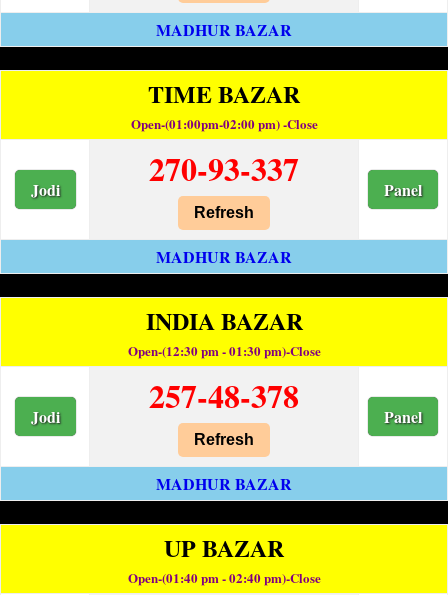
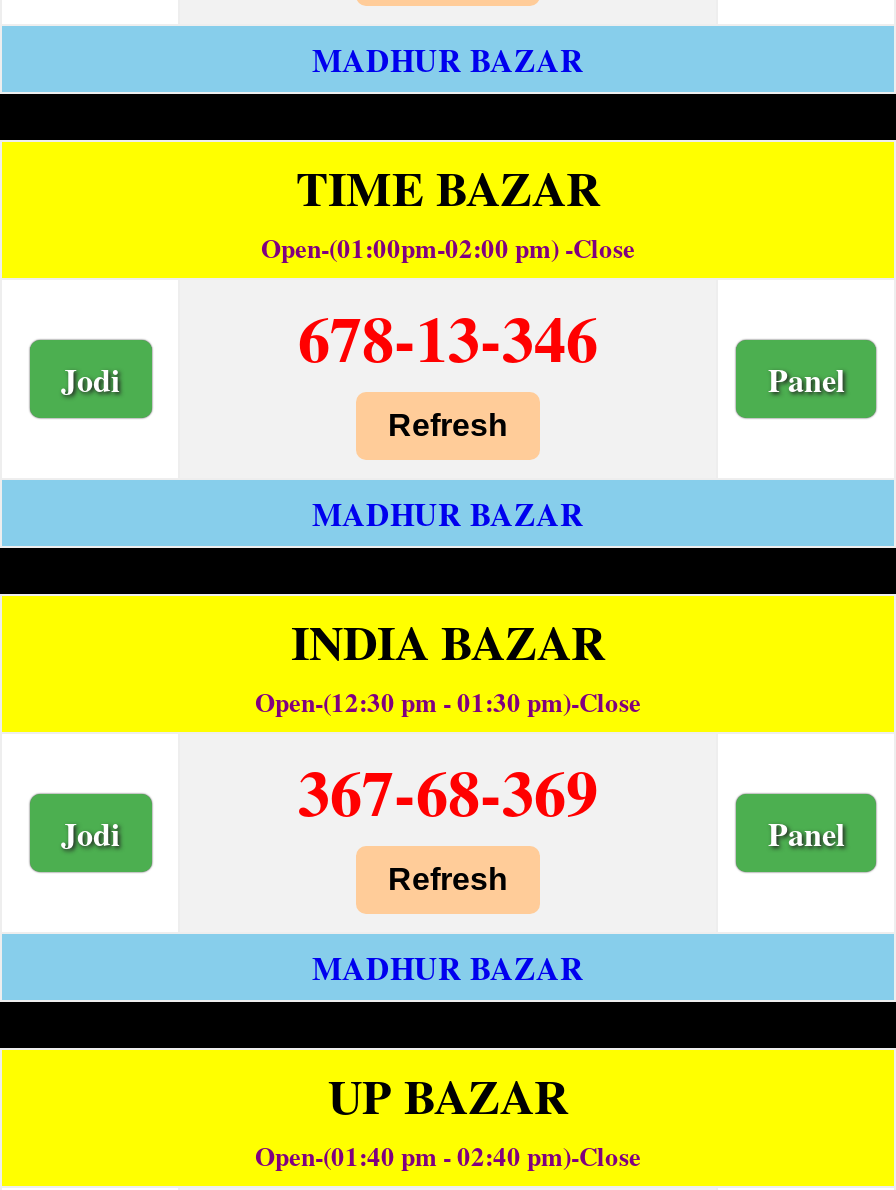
- 270-93-337
+ 678-13-346

- 257-48-378
+ 367-68-369
